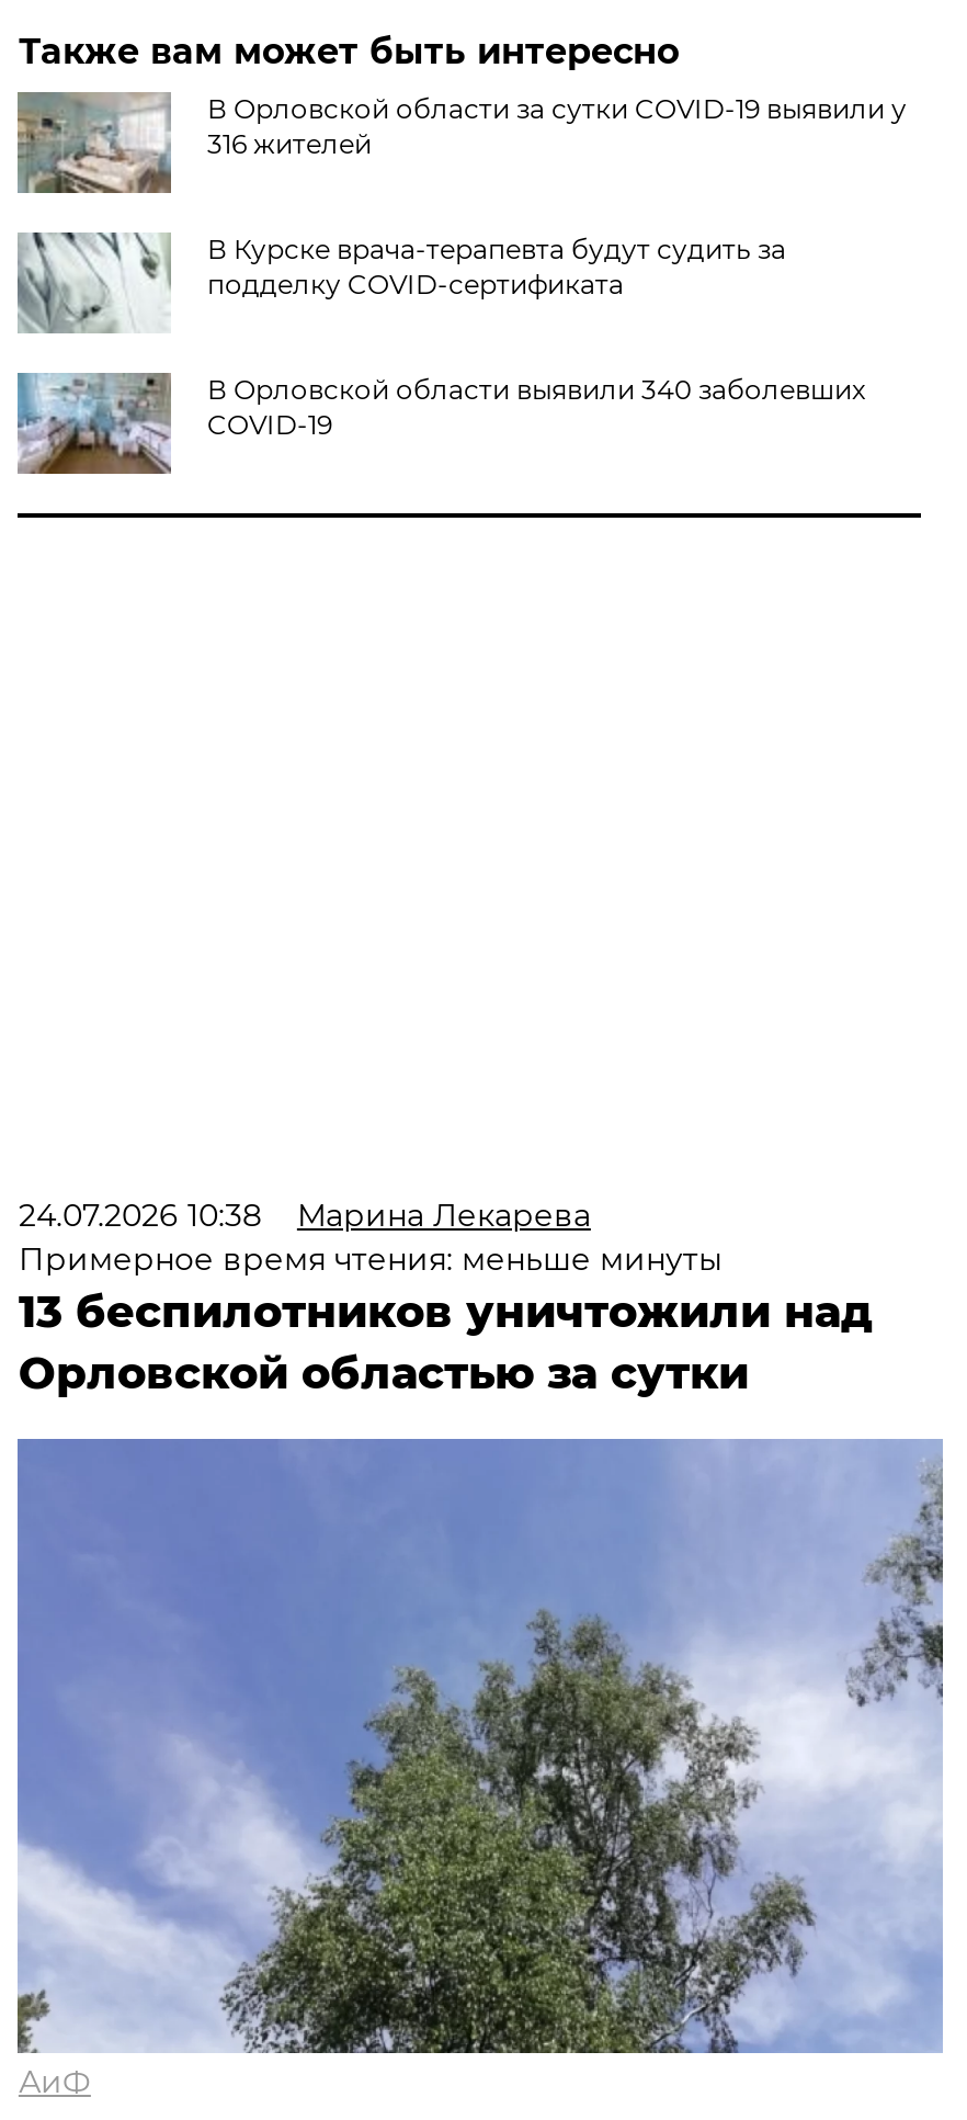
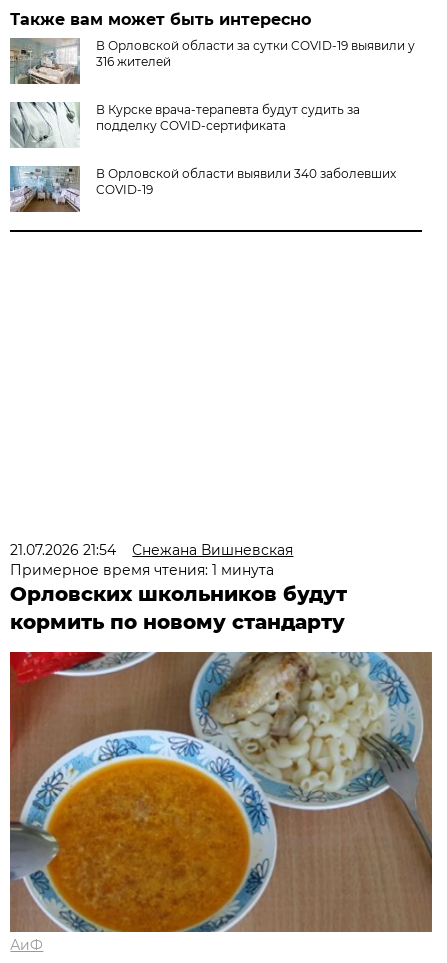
- 24.07.2026 10:38
- Марина Лекарева
- Примерное время чтения: меньше минуты
- 13 беспилотников уничтожили над
- Орловской областью за сутки
+ 21.07.2026 21:54
+ Снежана Вишневская
+ Примерное время чтения: 1 минута
+ Орловских школьников будут
+ кормить по новому стандарту

- [image]
+ [image]
